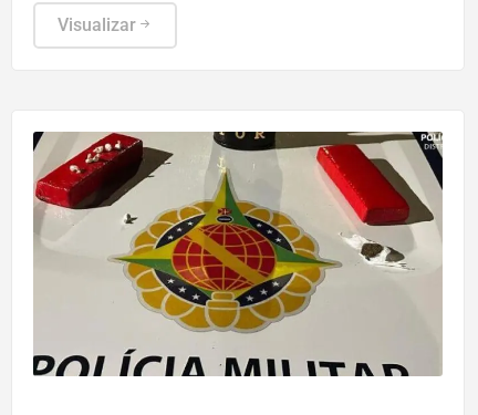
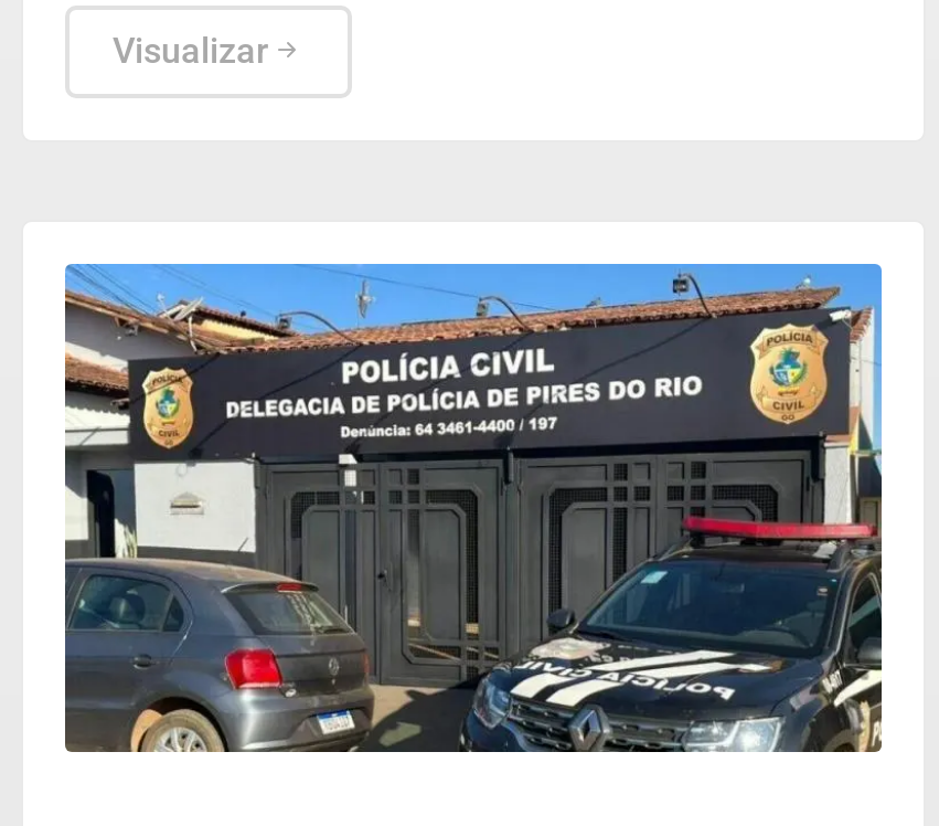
- [image]
+ [image]
